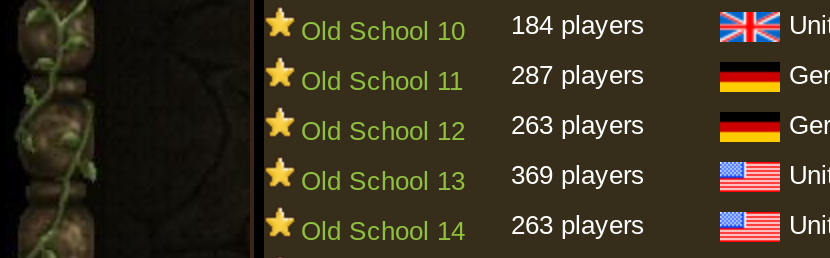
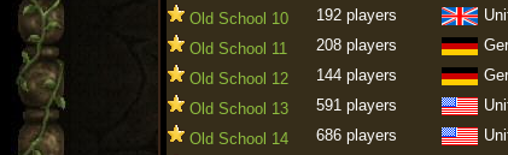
- Old School 10 184 players
+ Old School 10 192 players

- Old School 11 287 players
+ Old School 11 208 players

- Old School 12 263 players
+ Old School 12 144 players

- Old School 13 369 players
+ Old School 13 591 players

- Old School 14 263 players
+ Old School 14 686 players
